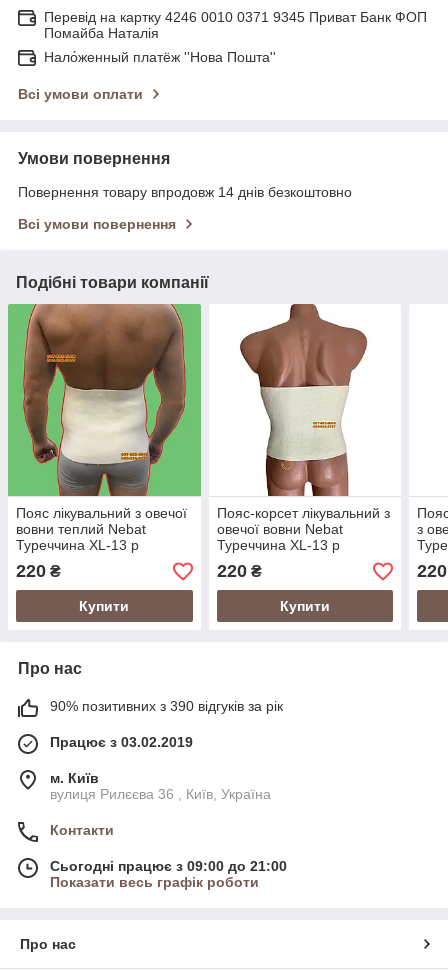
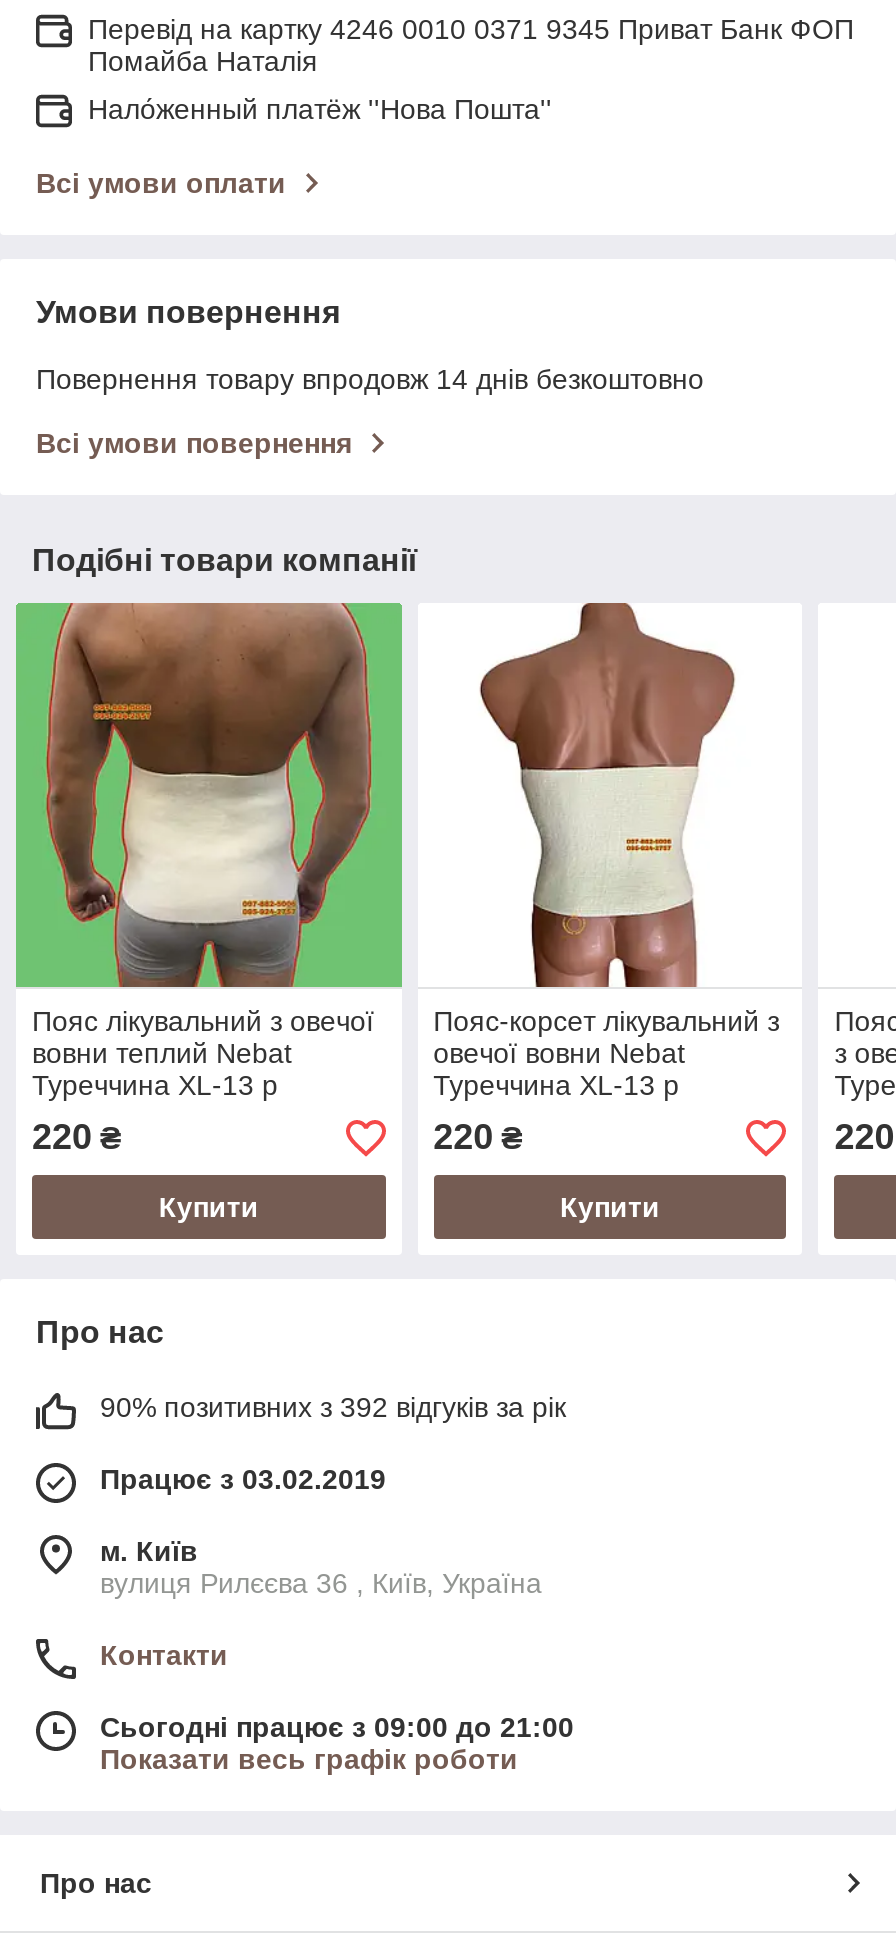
- 90% позитивних з 390 відгуків за рік
+ 90% позитивних з 392 відгуків за рік
